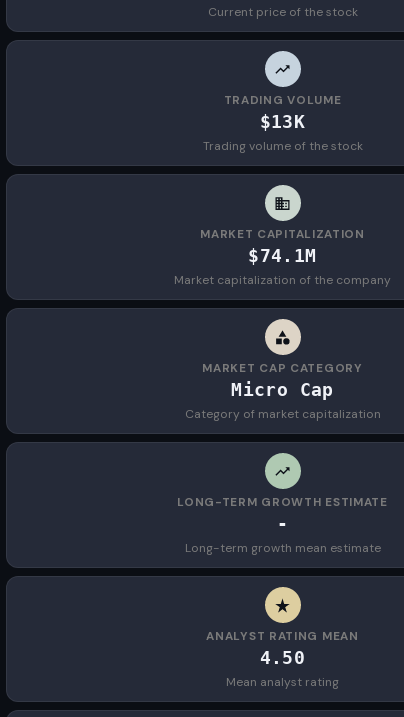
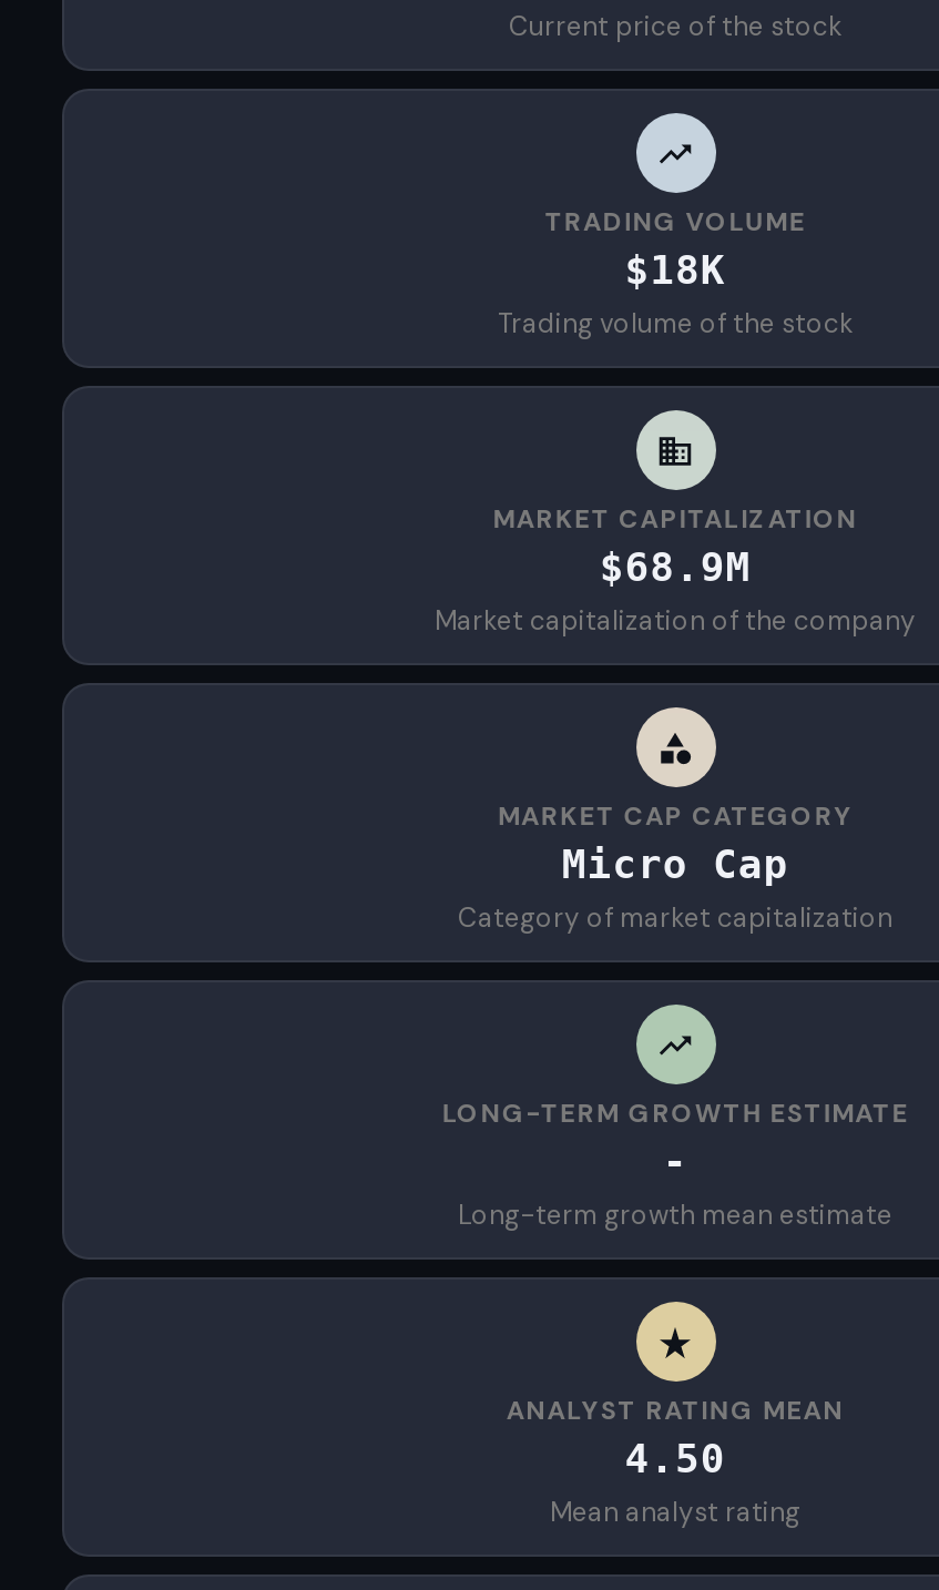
- $13K
+ $18K

- $74.1M
+ $68.9M
